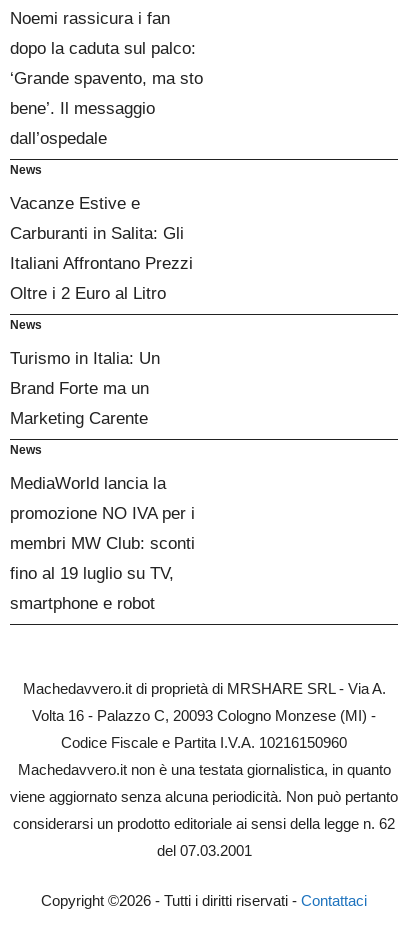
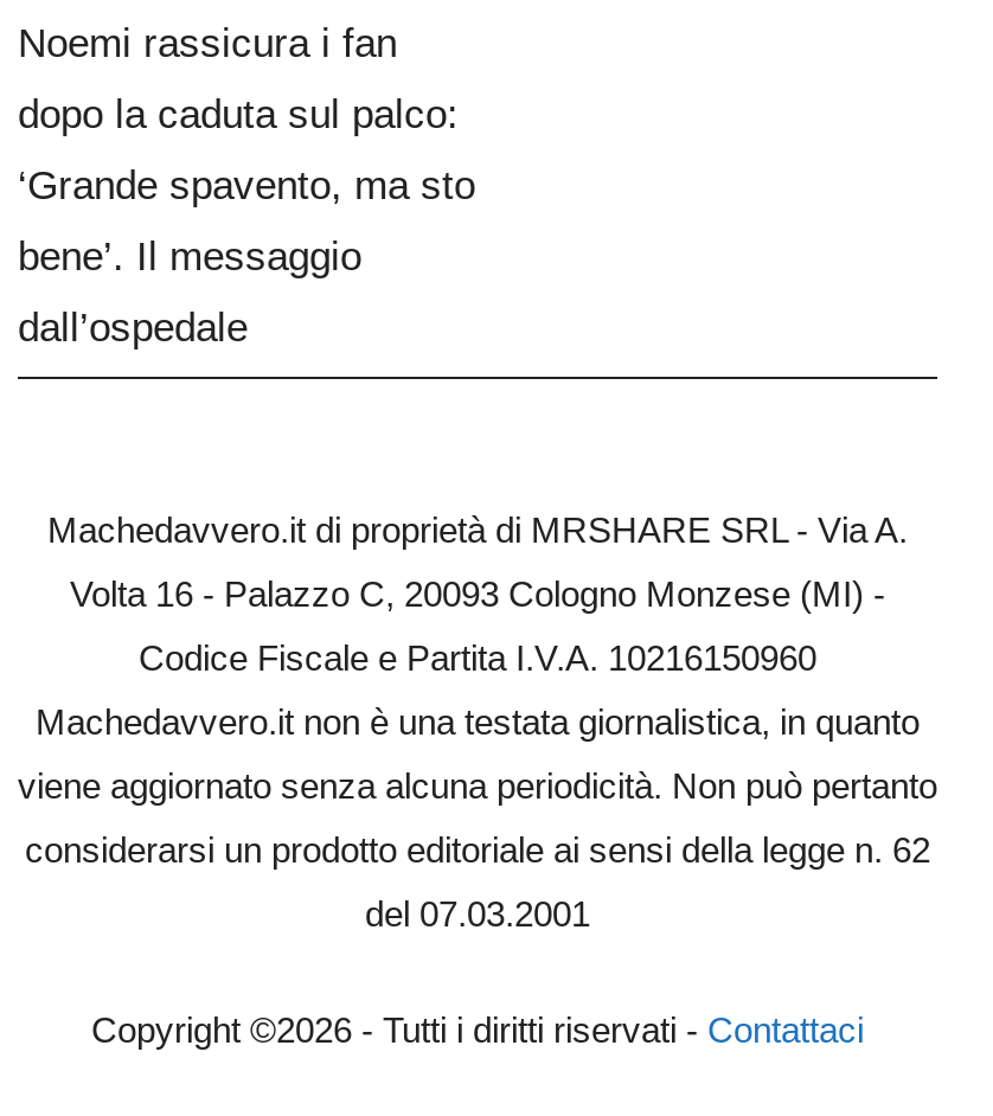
- News
- Vacanze Estive e
- Carburanti in Salita: Gli
- Italiani Affrontano Prezzi
- Oltre i 2 Euro al Litro
- News
- Turismo in Italia: Un
- Brand Forte ma un
- Marketing Carente
- News
- MediaWorld lancia la
- promozione NO IVA per i
- membri MW Club: sconti
- fino al 19 luglio su TV,
- smartphone e robot
